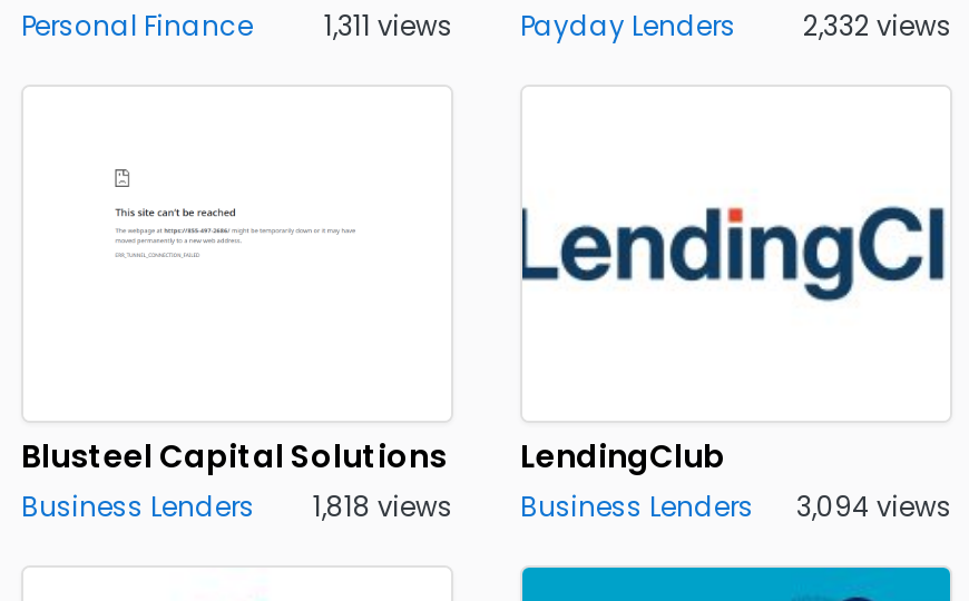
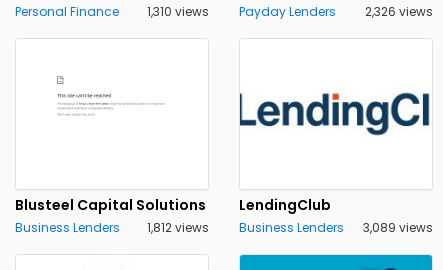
- 1,311 views
+ 1,310 views

- 2,332 views
+ 2,326 views

- 1,818 views
+ 1,812 views

- 3,094 views
+ 3,089 views
